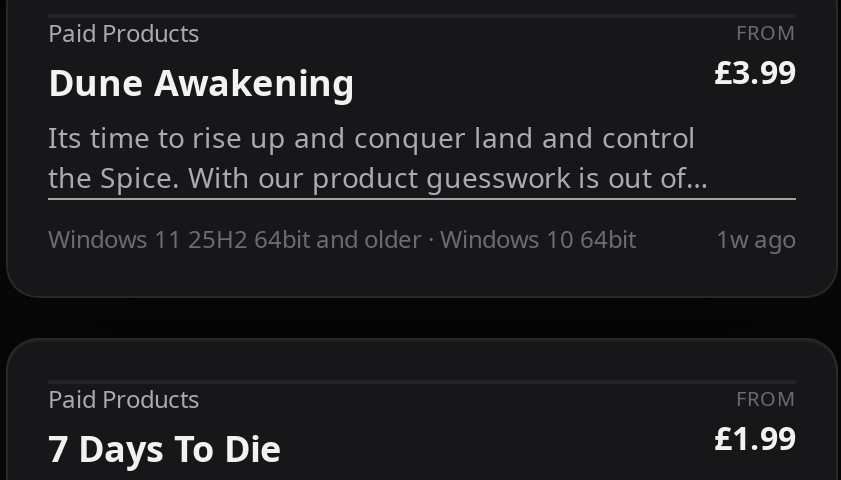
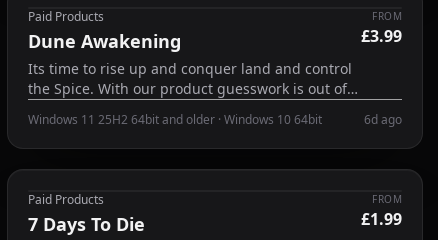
- 1w ago
+ 6d ago
